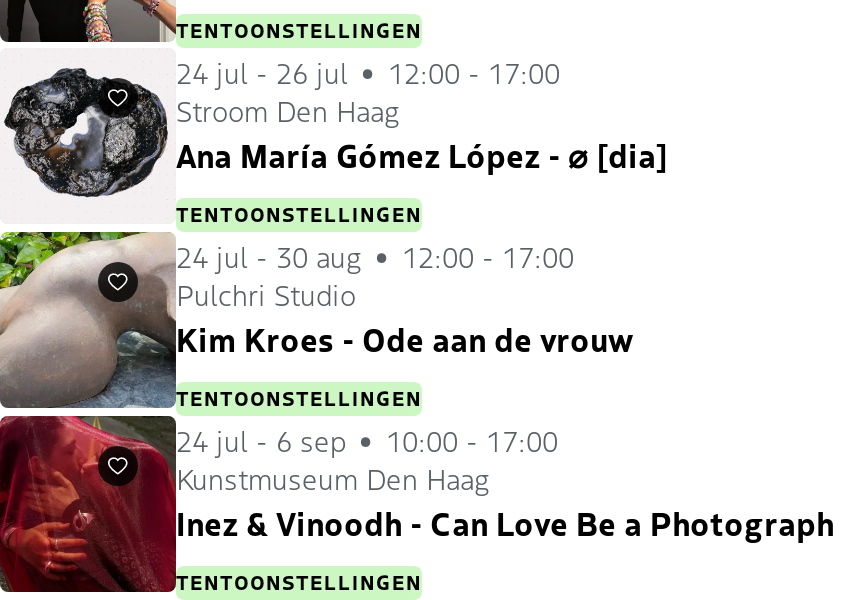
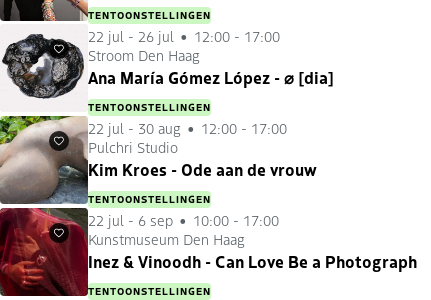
- 24 jul - 26 jul 12:00 - 17:00
+ 22 jul - 26 jul 12:00 - 17:00

- 24 jul - 30 aug 12:00 - 17:00
+ 22 jul - 30 aug 12:00 - 17:00

- 24 jul - 6 sep 10:00 - 17:00
+ 22 jul - 6 sep 10:00 - 17:00
